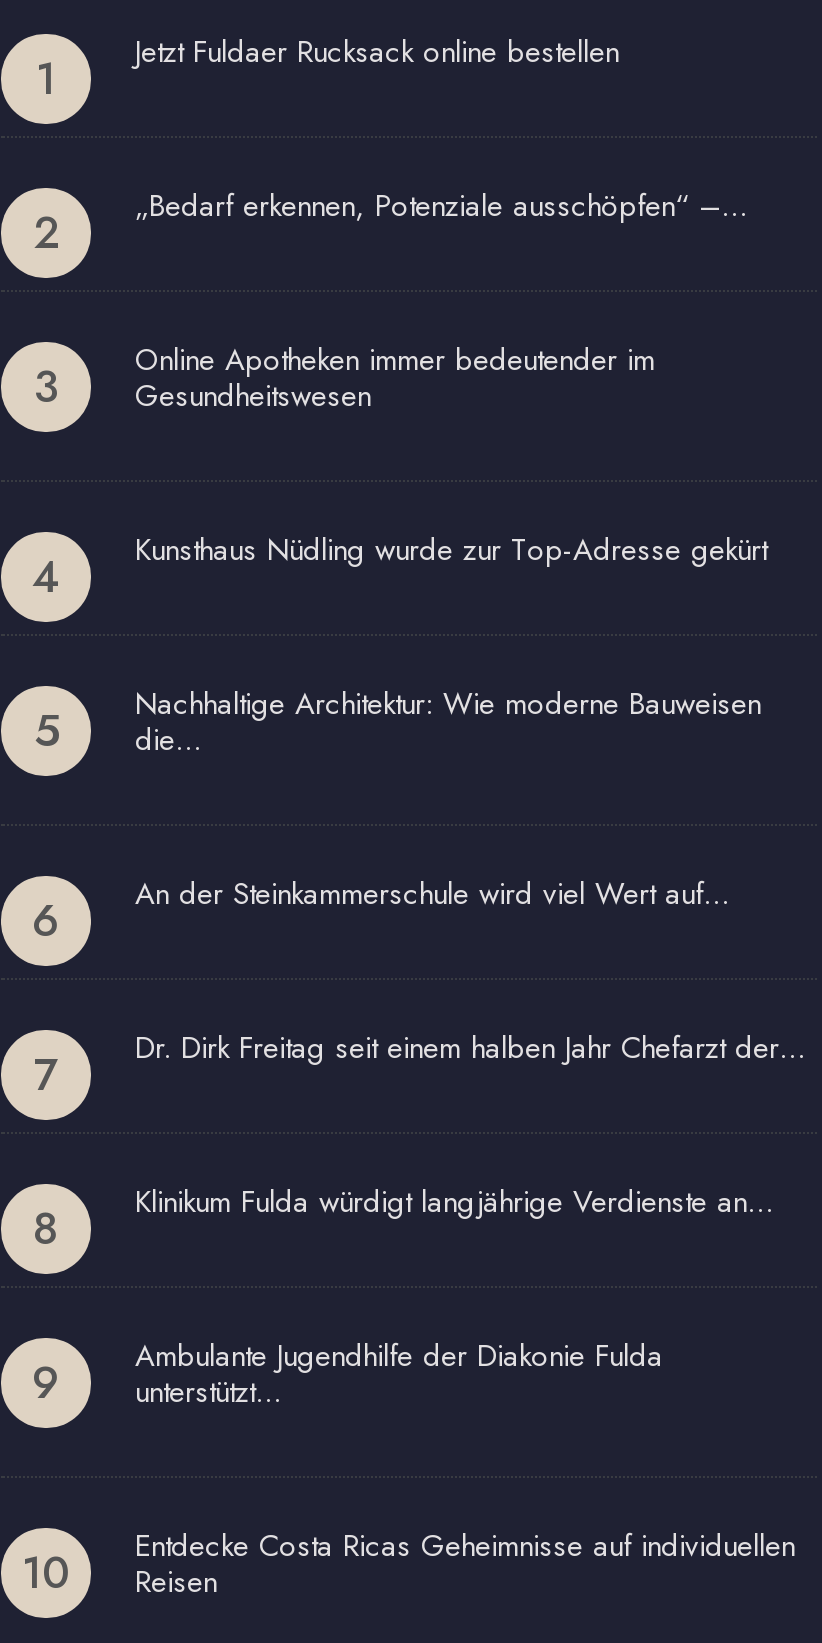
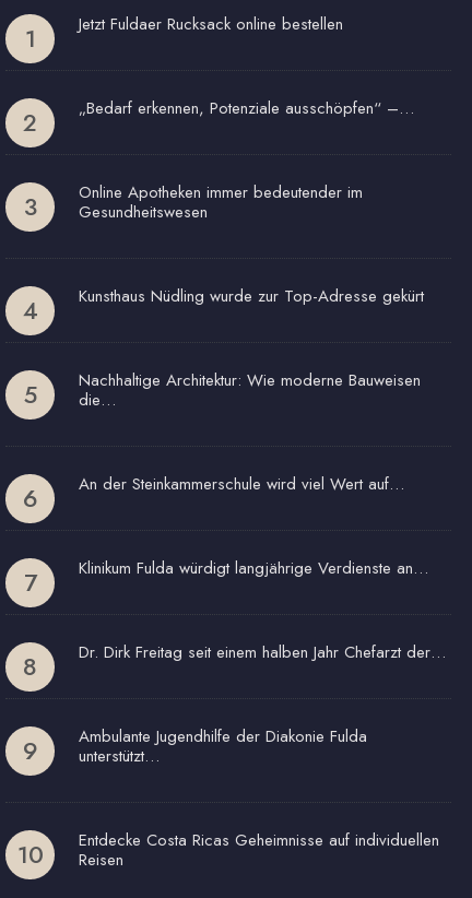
moved down: Dr. Dirk Freitag seit einem halben Jahr Chefarzt der…

moved up: Klinikum Fulda würdigt langjährige Verdienste an…
